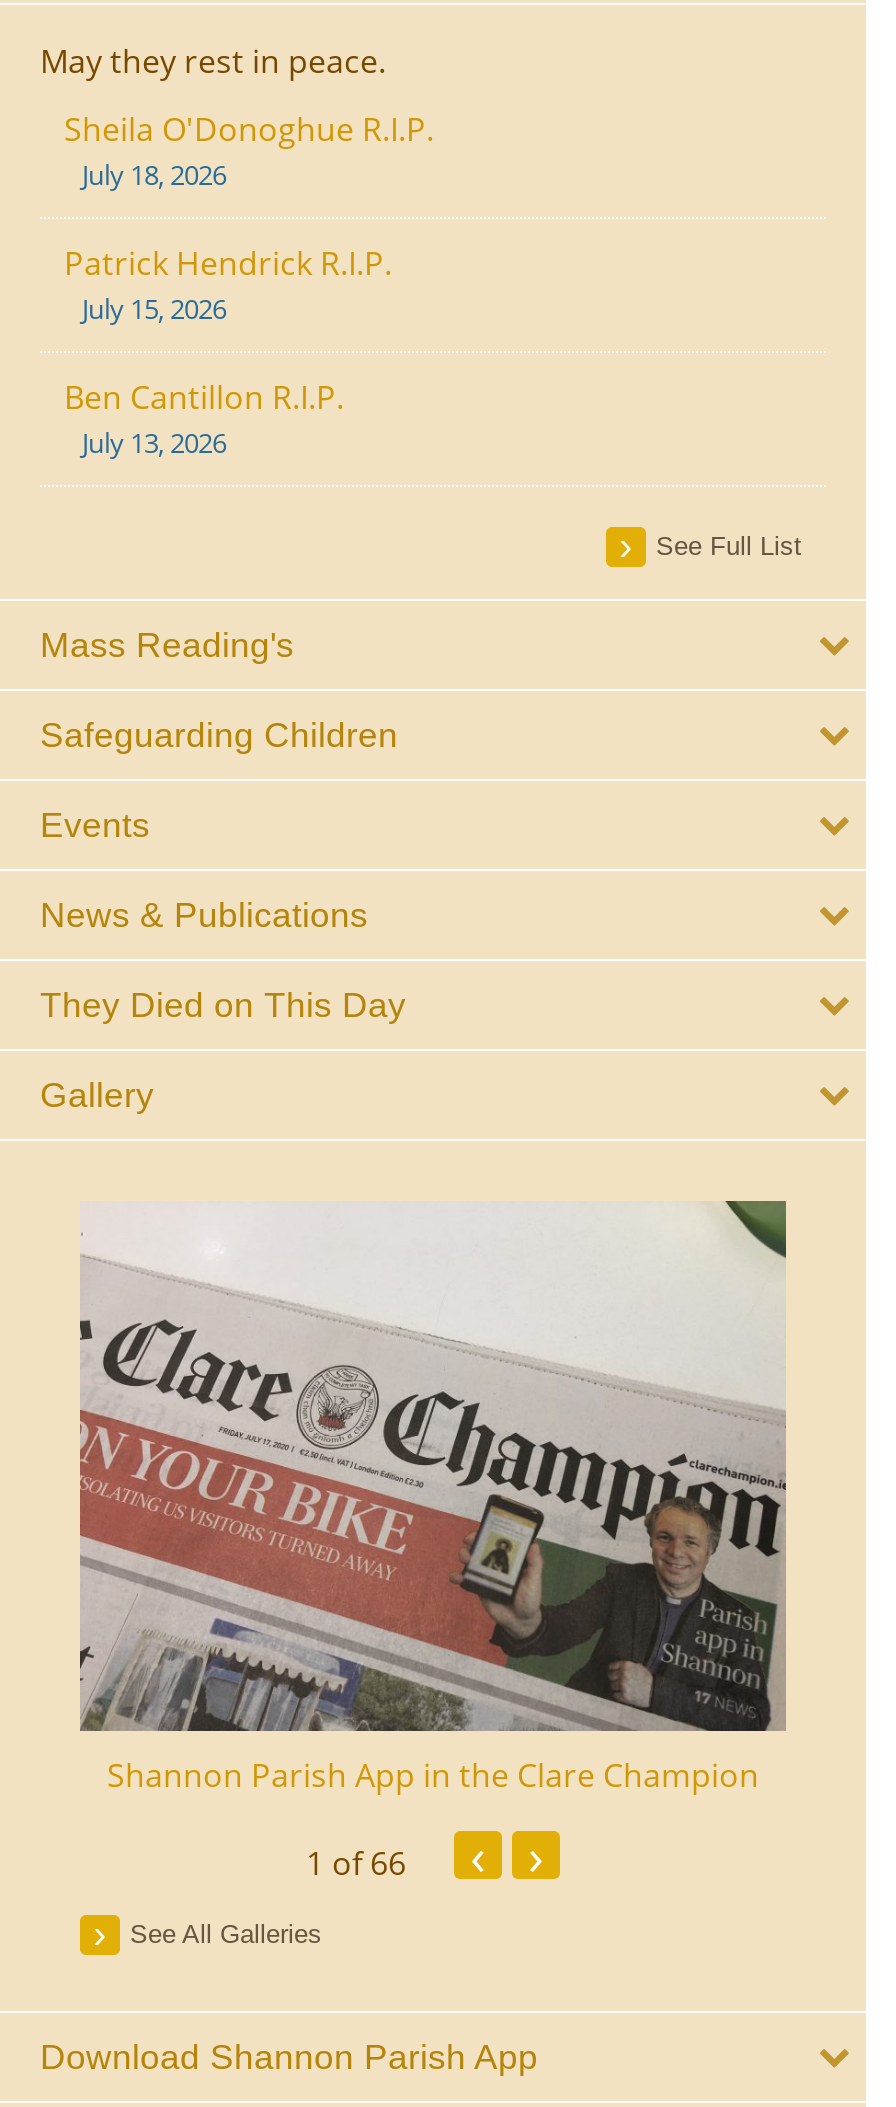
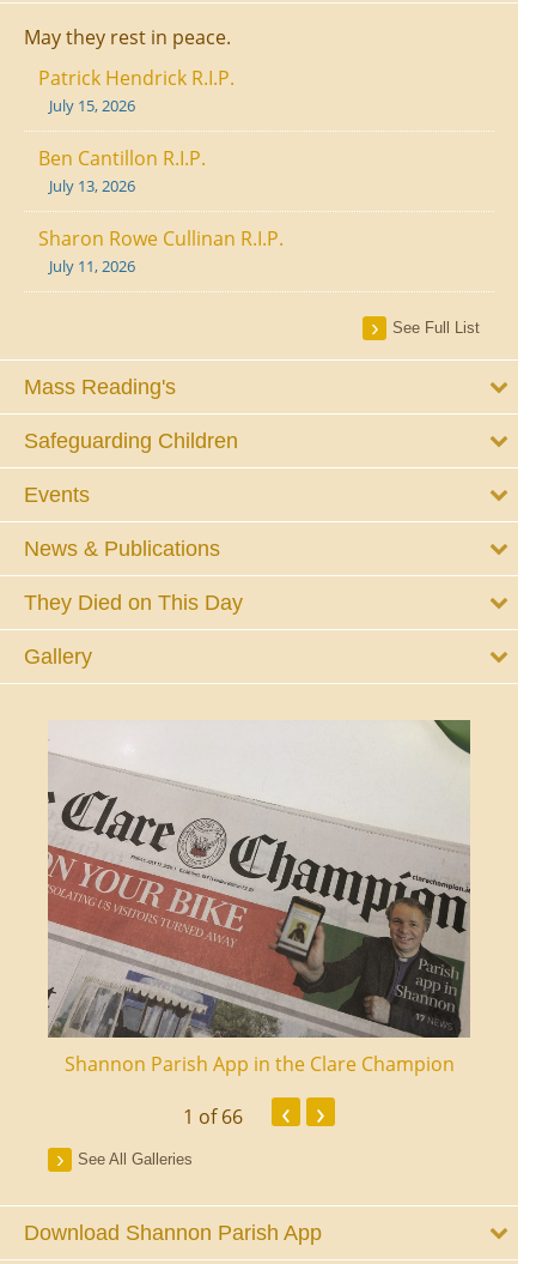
- Sheila O'Donoghue R.I.P.
- July 18, 2026

moved up: Patrick Hendrick R.I.P. | July 15, 2026 | Ben Cantillon R.I.P. | July 13, 2026

+ Sharon Rowe Cullinan R.I.P.
+ July 11, 2026
